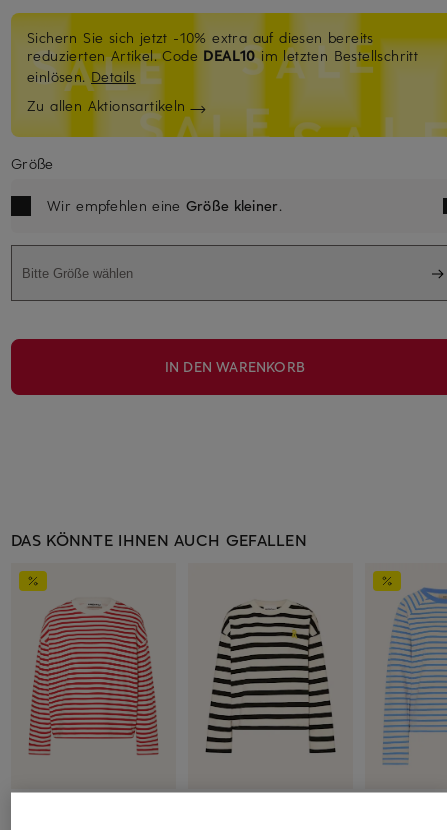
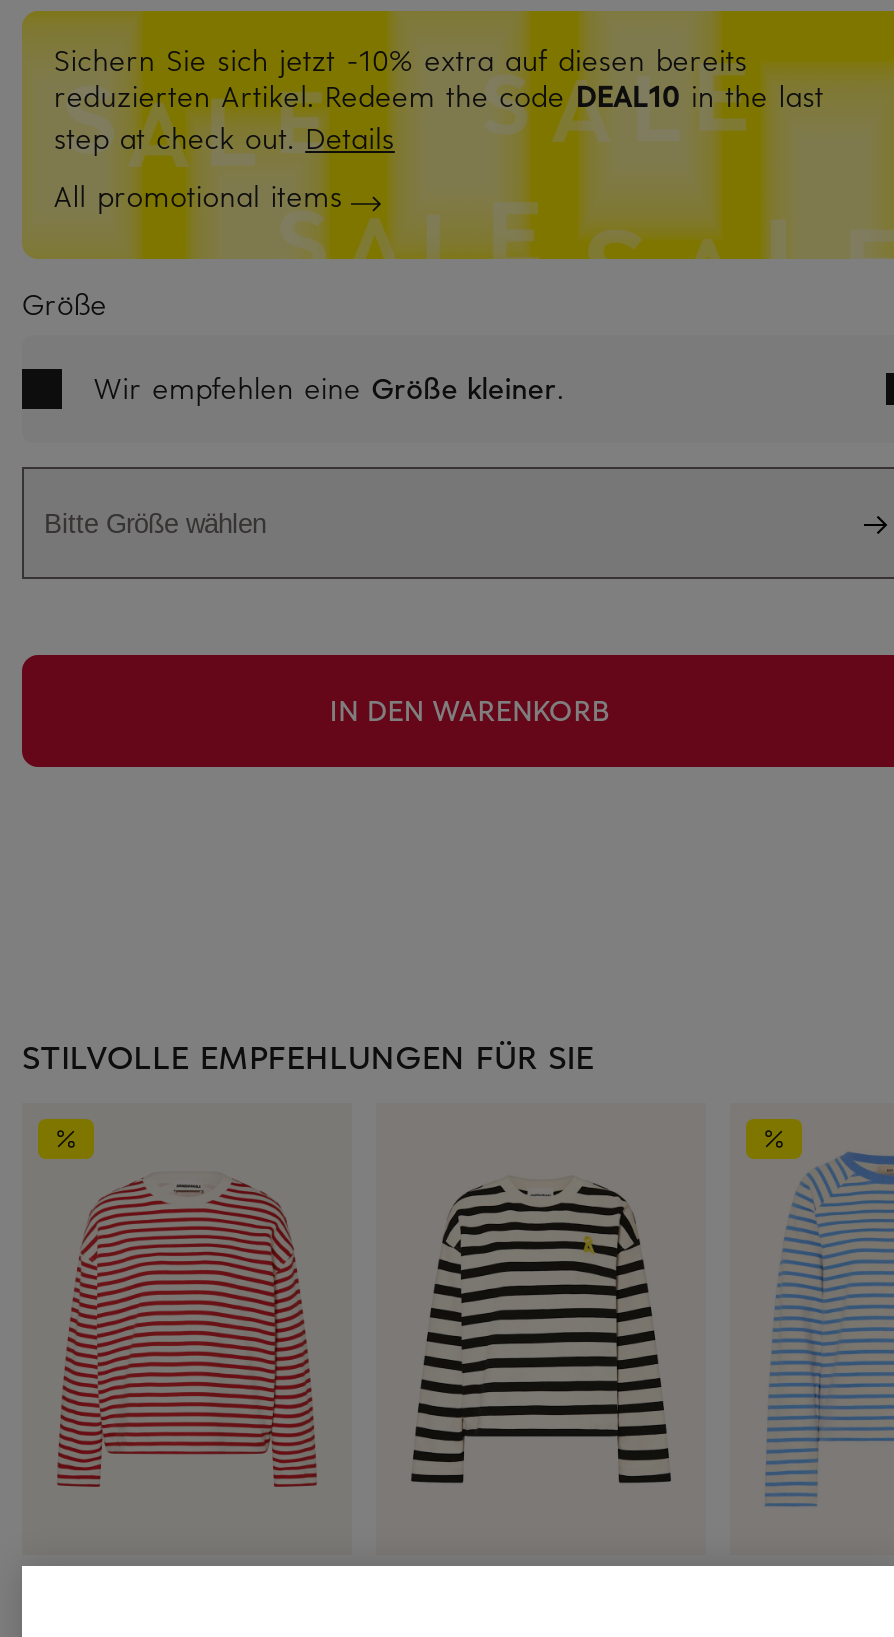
- reduzierten Artikel. Code DEAL10 im letzten Bestellschritt
- einlösen. Details
+ reduzierten Artikel. Redeem the code DEAL10 in the last
+ step at check out. Details

- Zu allen Aktionsartikeln
+ All promotional items

- DAS KÖNNTE IHNEN AUCH GEFALLEN
+ STILVOLLE EMPFEHLUNGEN FÜR SIE
